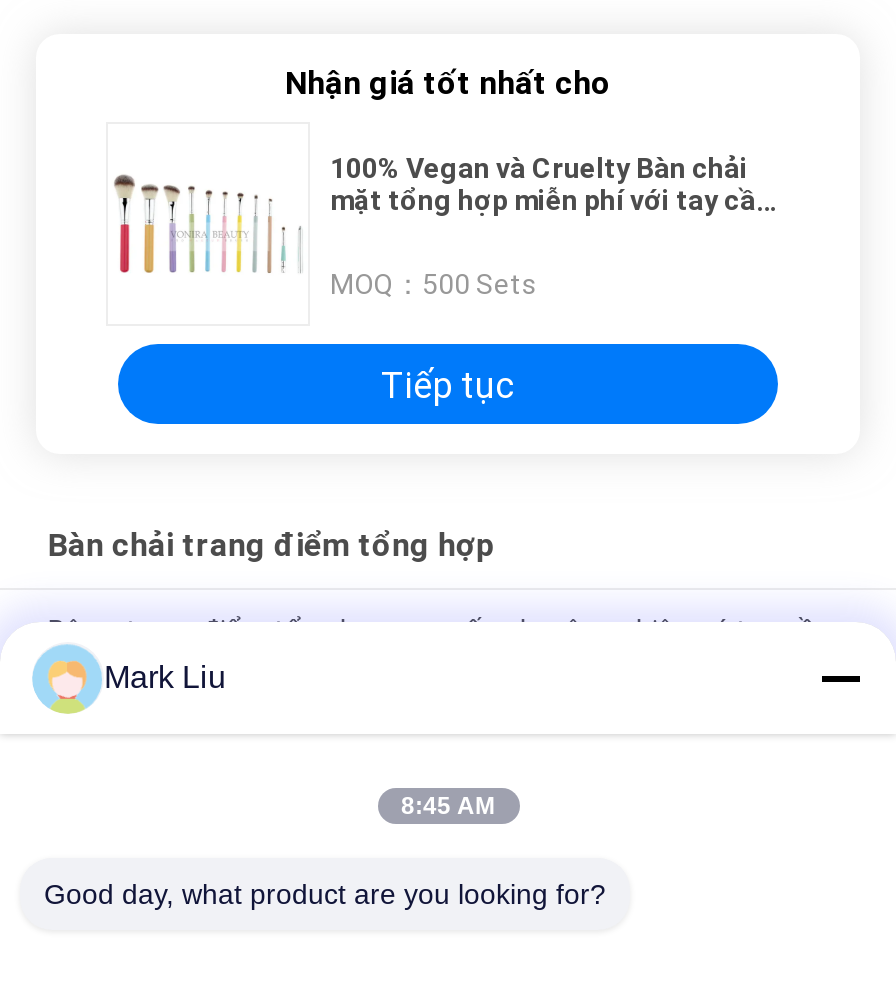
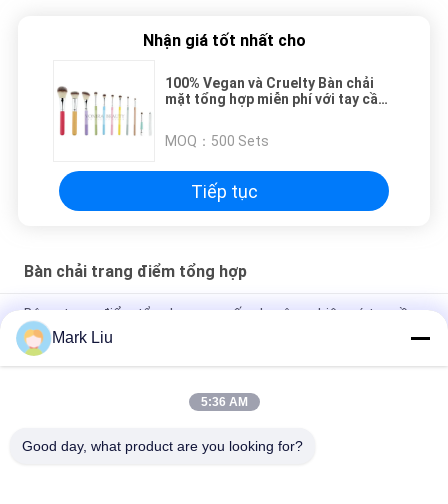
- 8:45 AM
+ 5:36 AM
